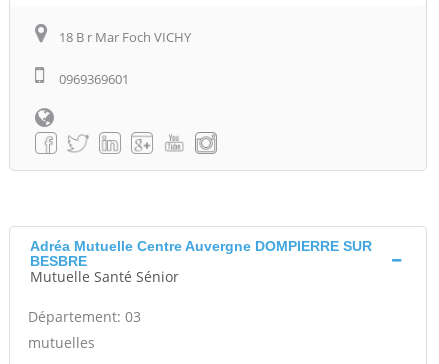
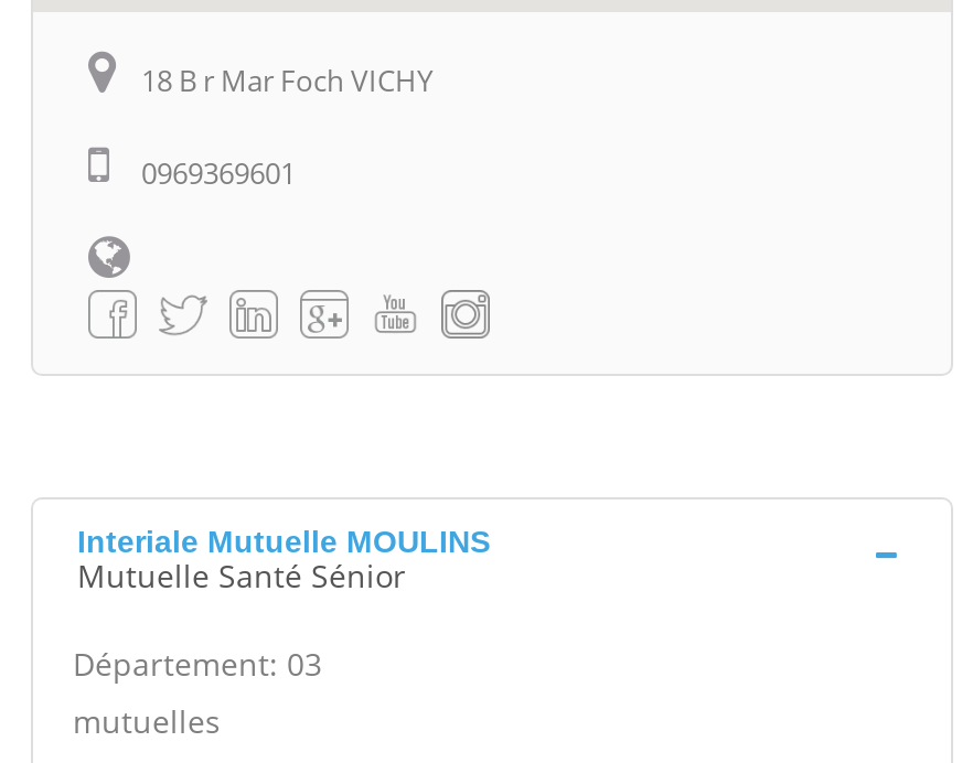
- Adréa Mutuelle Centre Auvergne DOMPIERRE SUR
- BESBRE
+ Interiale Mutuelle MOULINS
